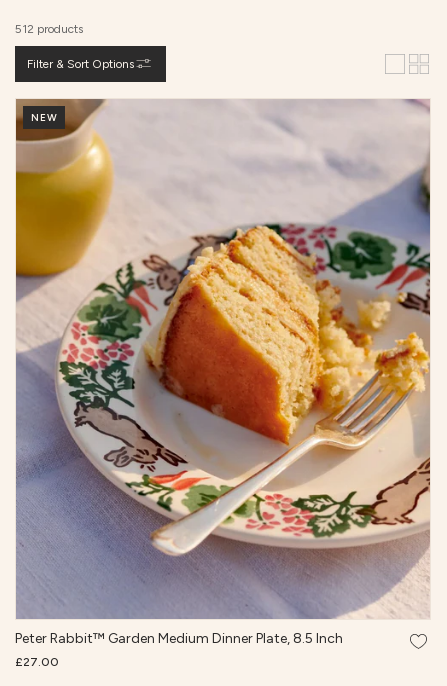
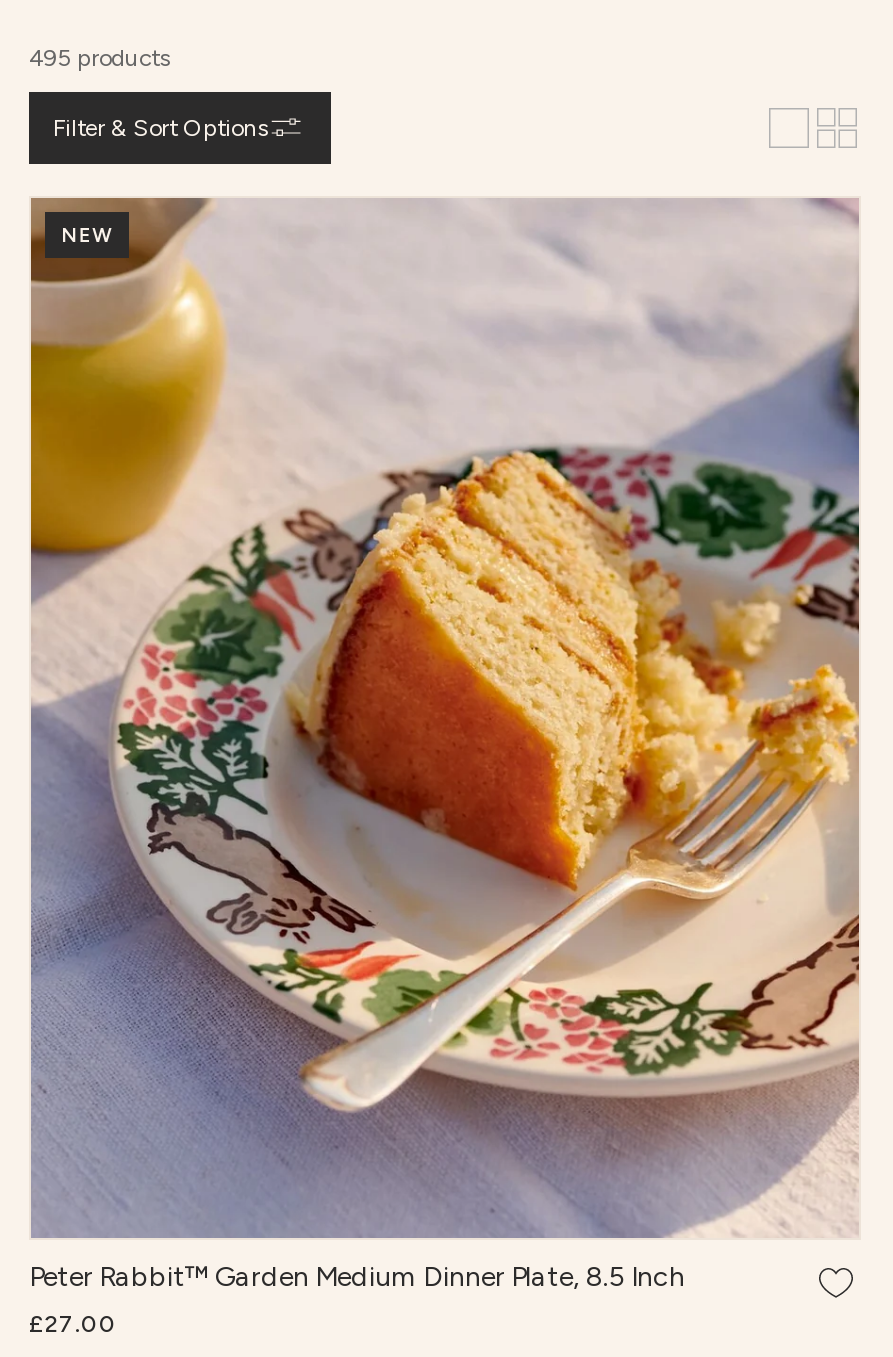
- 512 products
+ 495 products
